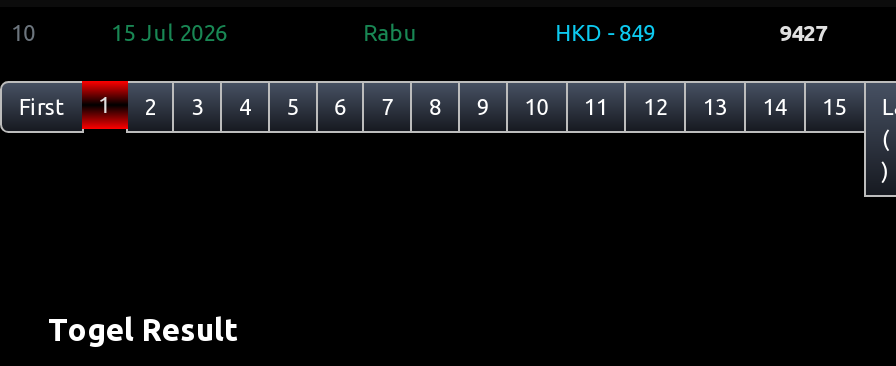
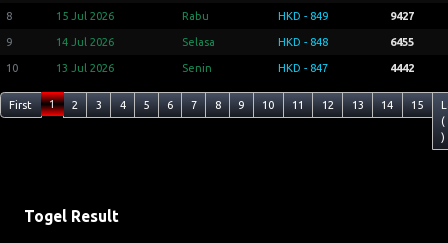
- 10
+ 8

+ 9
+ 14 Jul 2026
+ Selasa
+ HKD - 848
+ 6455
+ 10
+ 13 Jul 2026
+ Senin
+ HKD - 847
+ 4442
